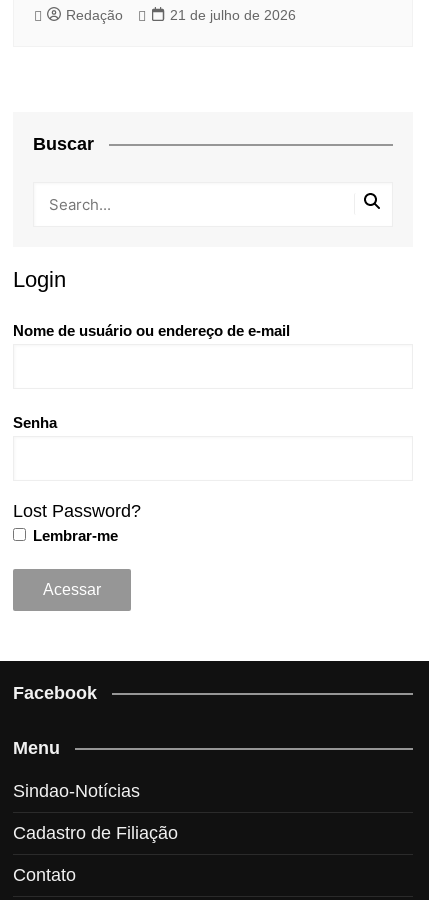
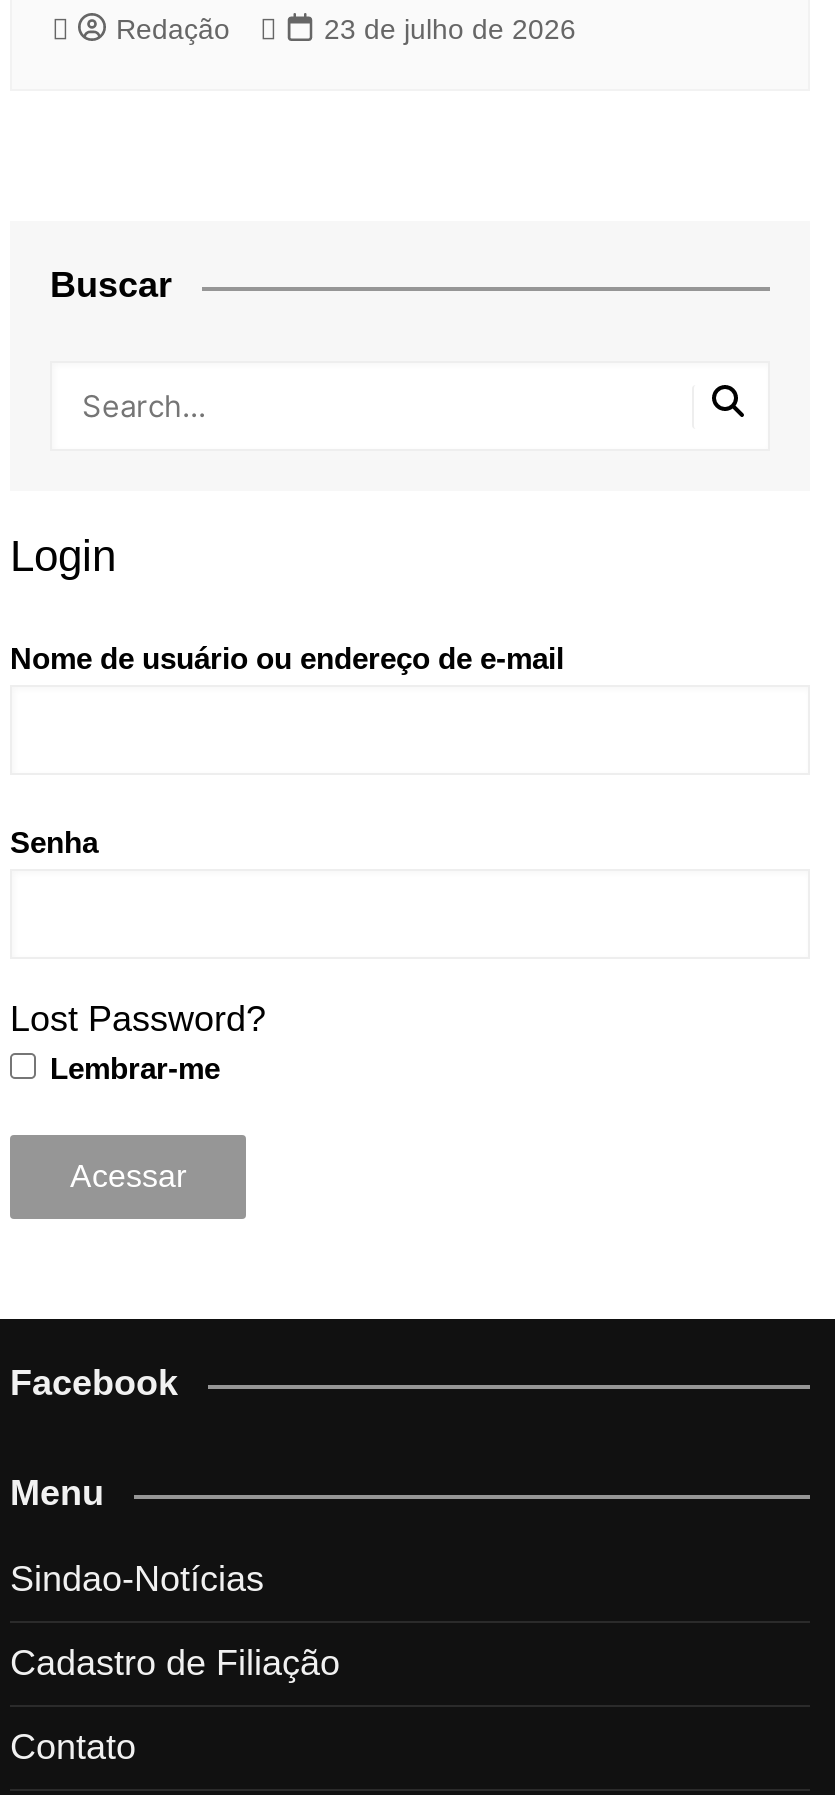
- 21 de julho de 2026
+ 23 de julho de 2026
